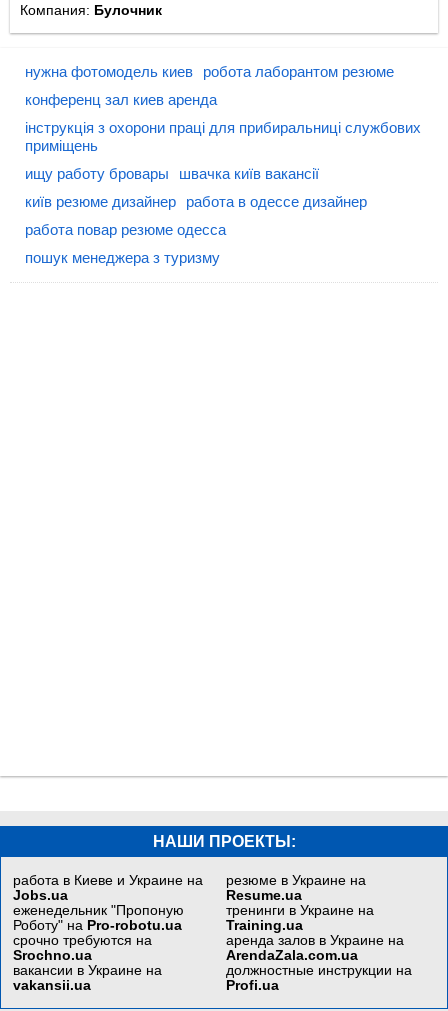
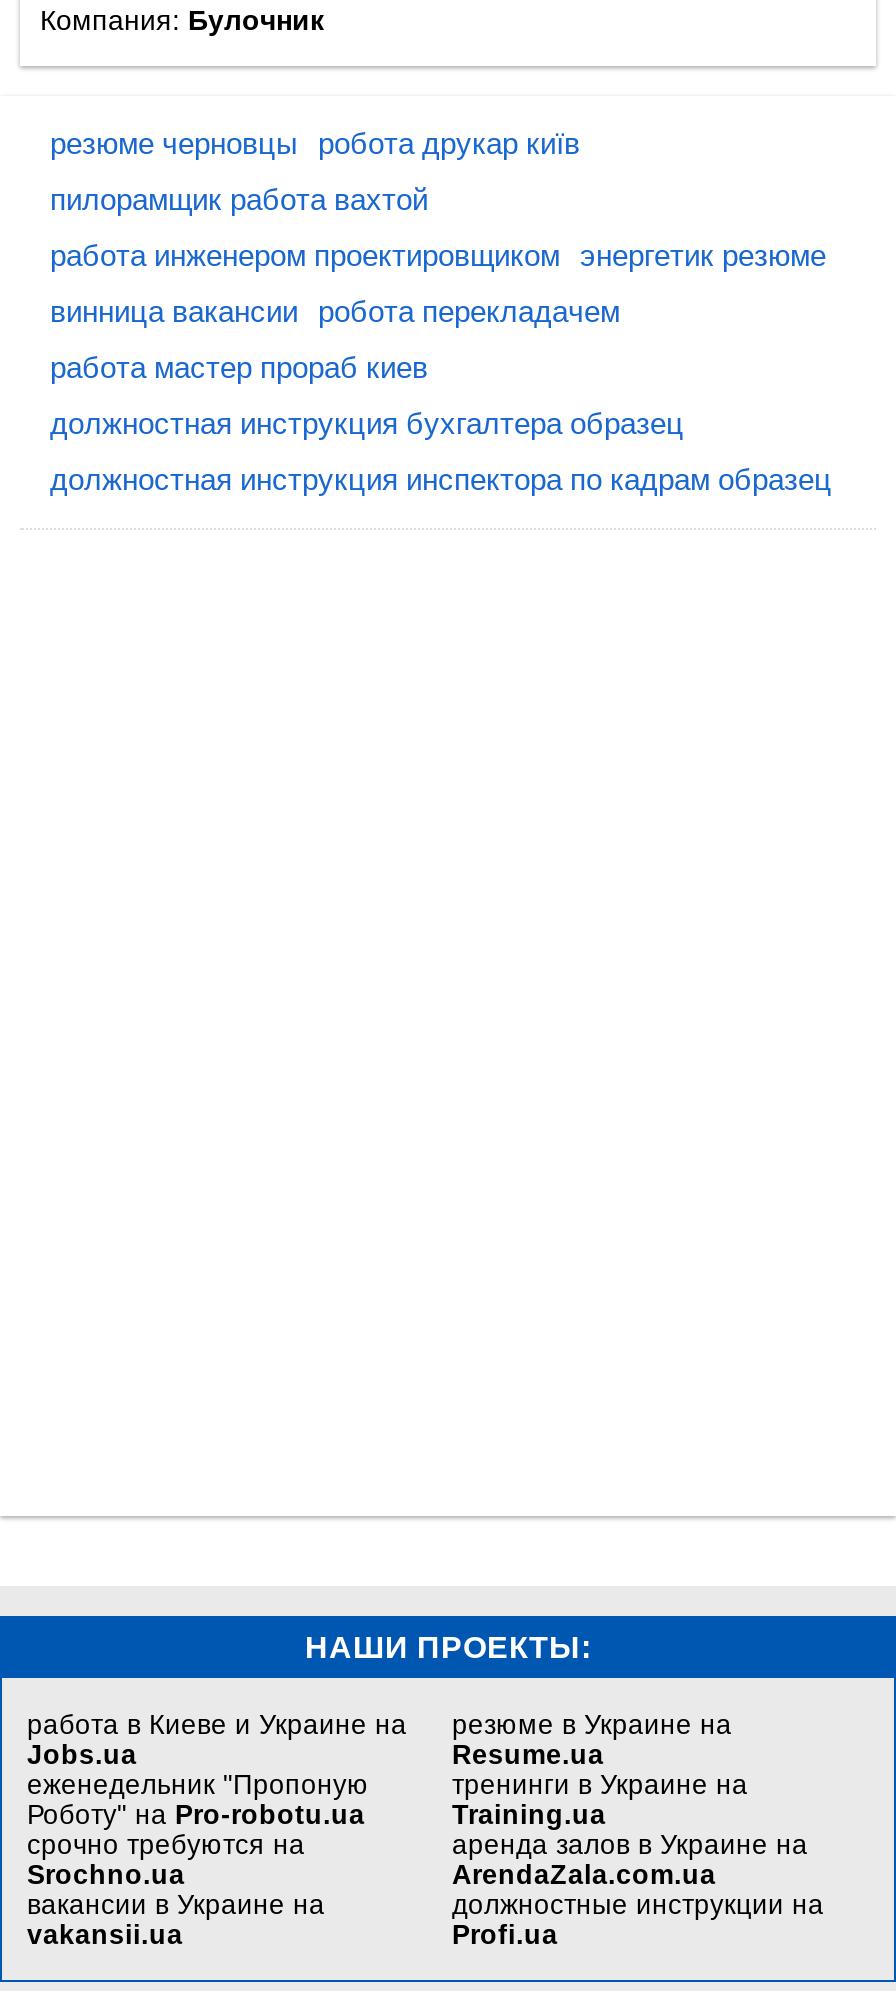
- нужна фотомодель киев робота лаборантом резюме
+ резюме черновцы робота друкар київ

- конференц зал киев аренда
+ пилорамщик работа вахтой

- інструкція з охорони праці для прибиральниці службових
- приміщень
+ работа инженером проектировщиком энергетик резюме

- ищу работу бровары швачка київ вакансії
+ винница вакансии робота перекладачем

- київ резюме дизайнер работа в одессе дизайнер
+ работа мастер прораб киев

- работа повар резюме одесса
+ должностная инструкция бухгалтера образец

- пошук менеджера з туризму
+ должностная инструкция инспектора по кадрам образец
